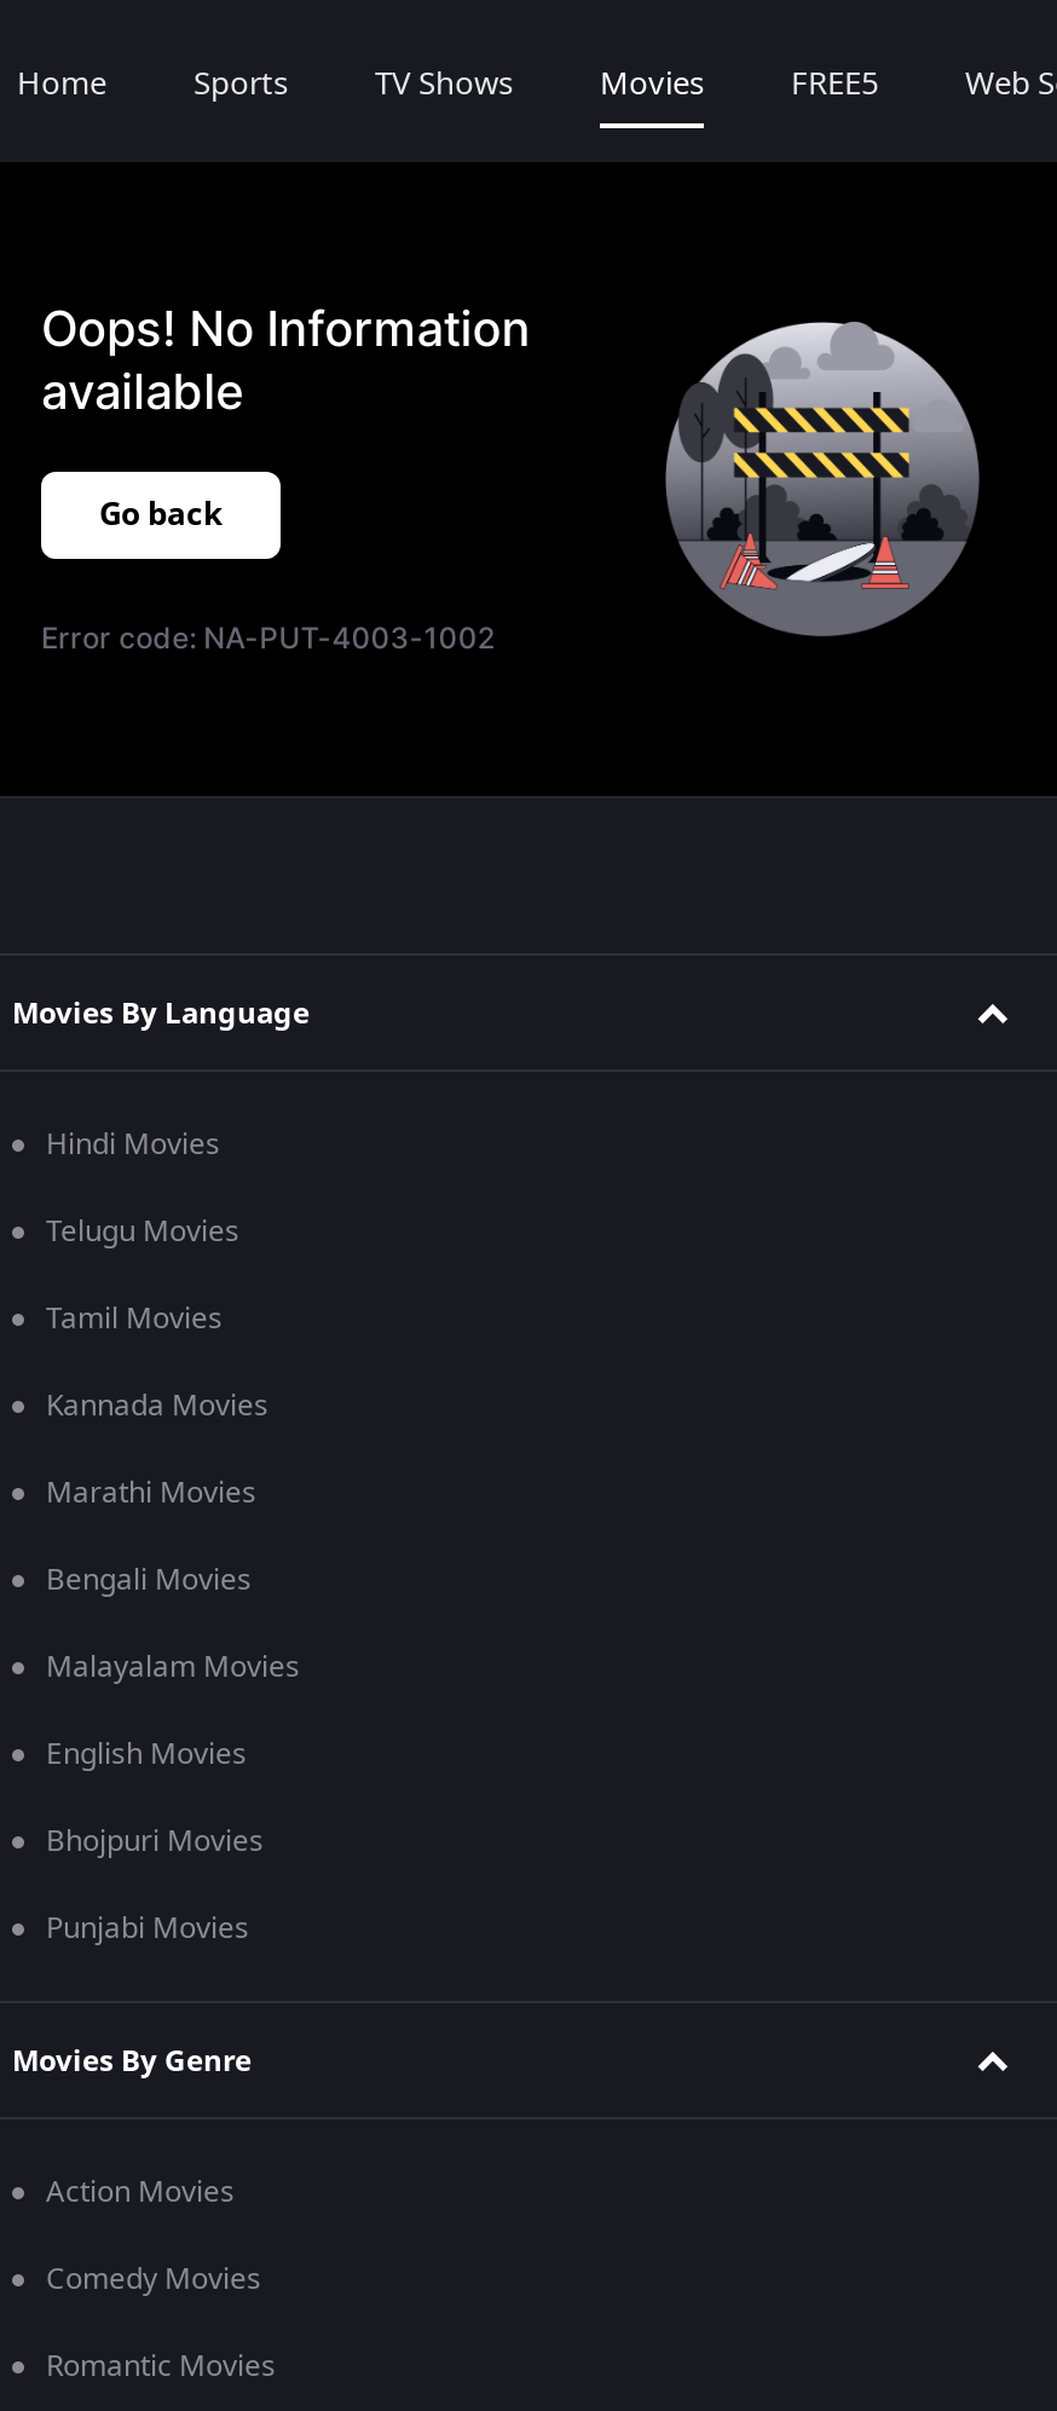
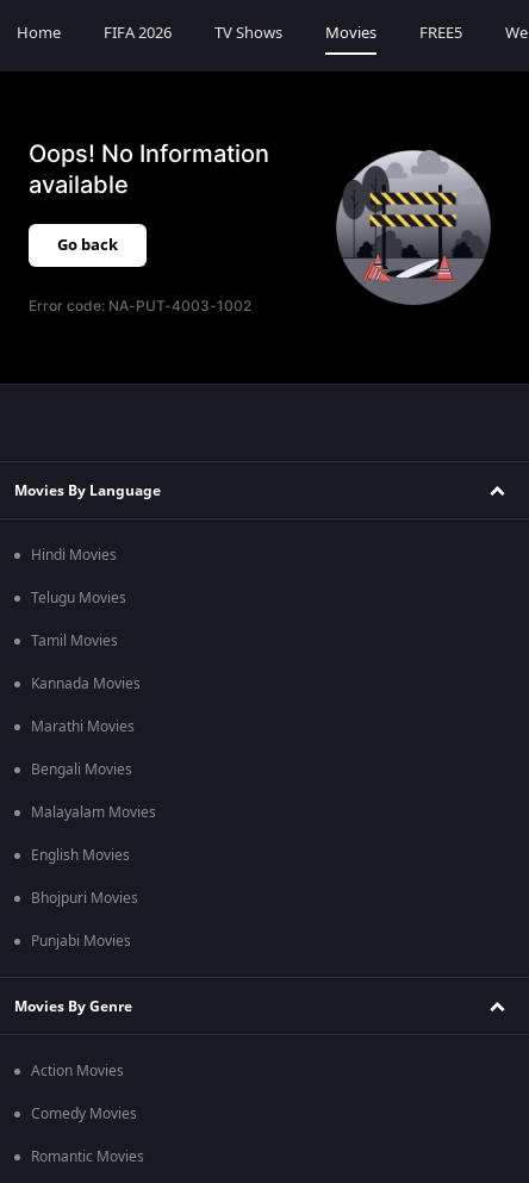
- Sports
+ FIFA 2026
